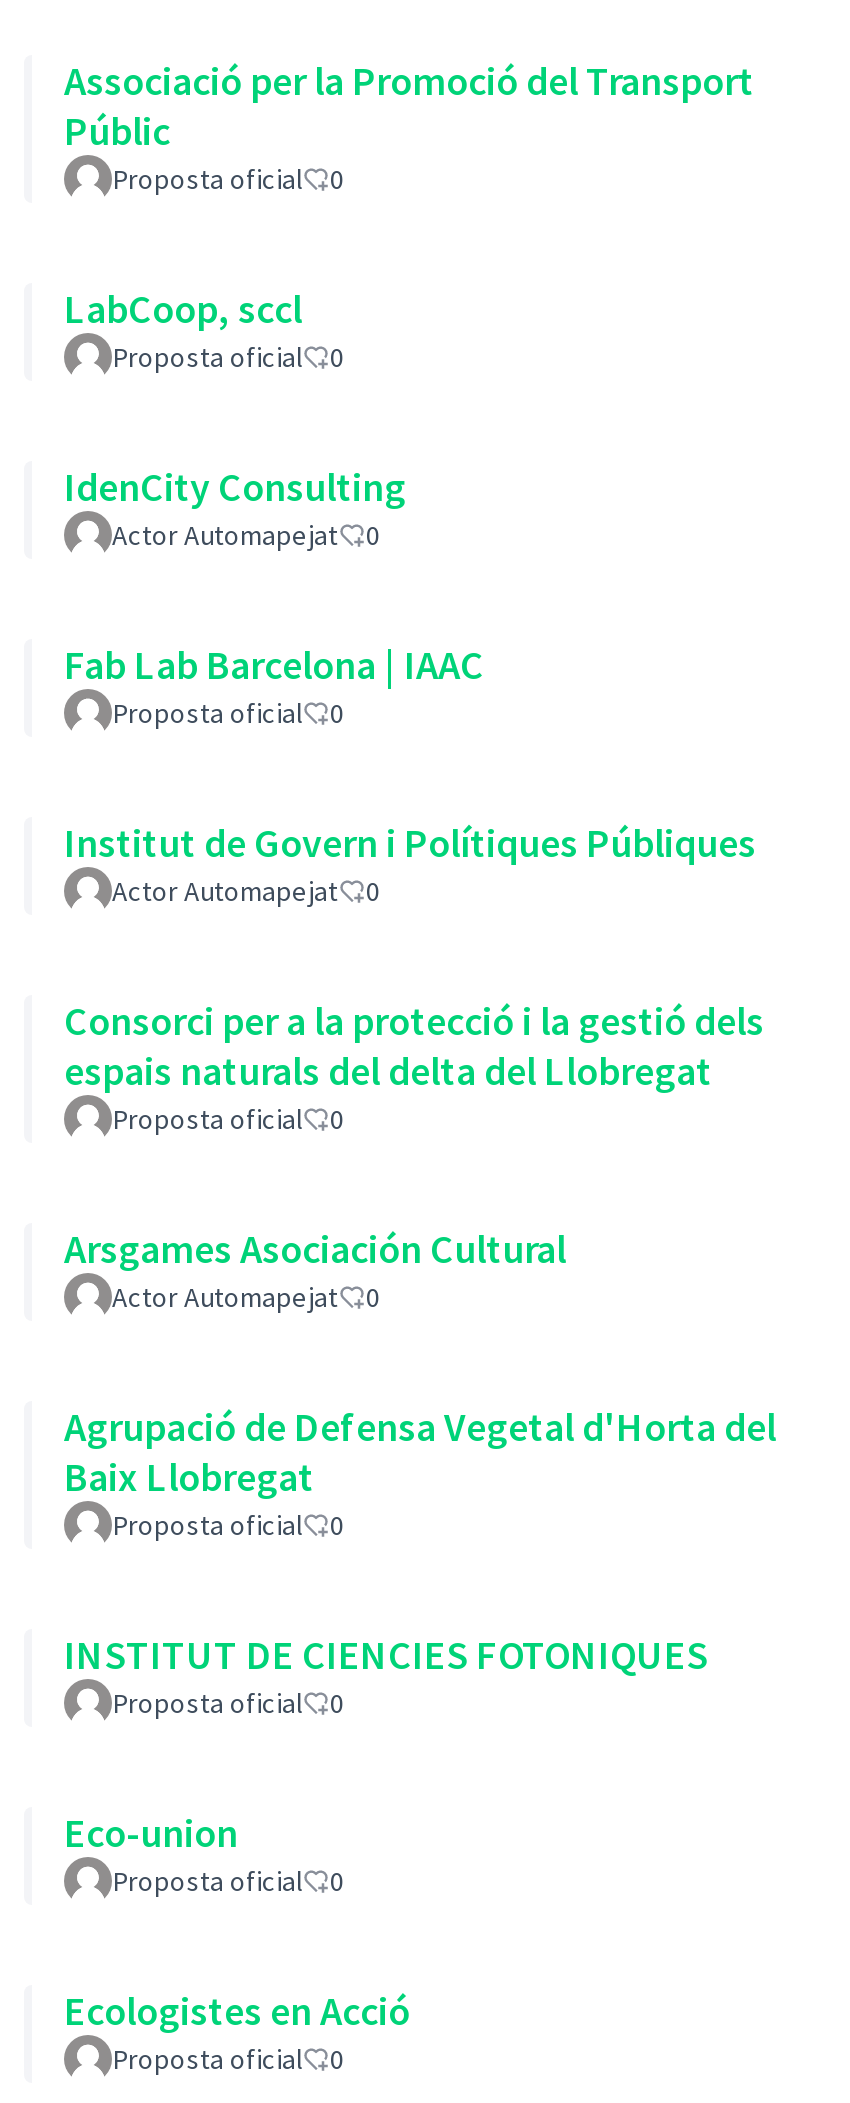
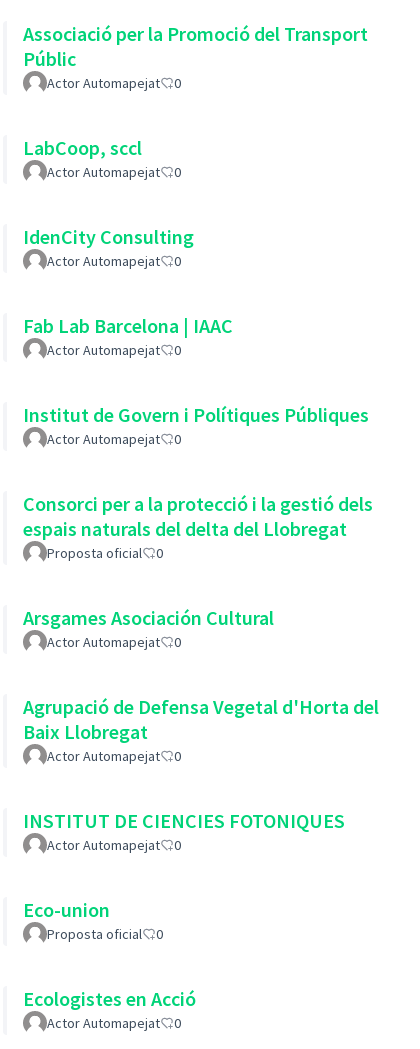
- Proposta oficial
+ Actor Automapejat

- Proposta oficial
+ Actor Automapejat

- Proposta oficial
+ Actor Automapejat

- Proposta oficial
+ Actor Automapejat

- Proposta oficial
+ Actor Automapejat

- Proposta oficial
+ Actor Automapejat
